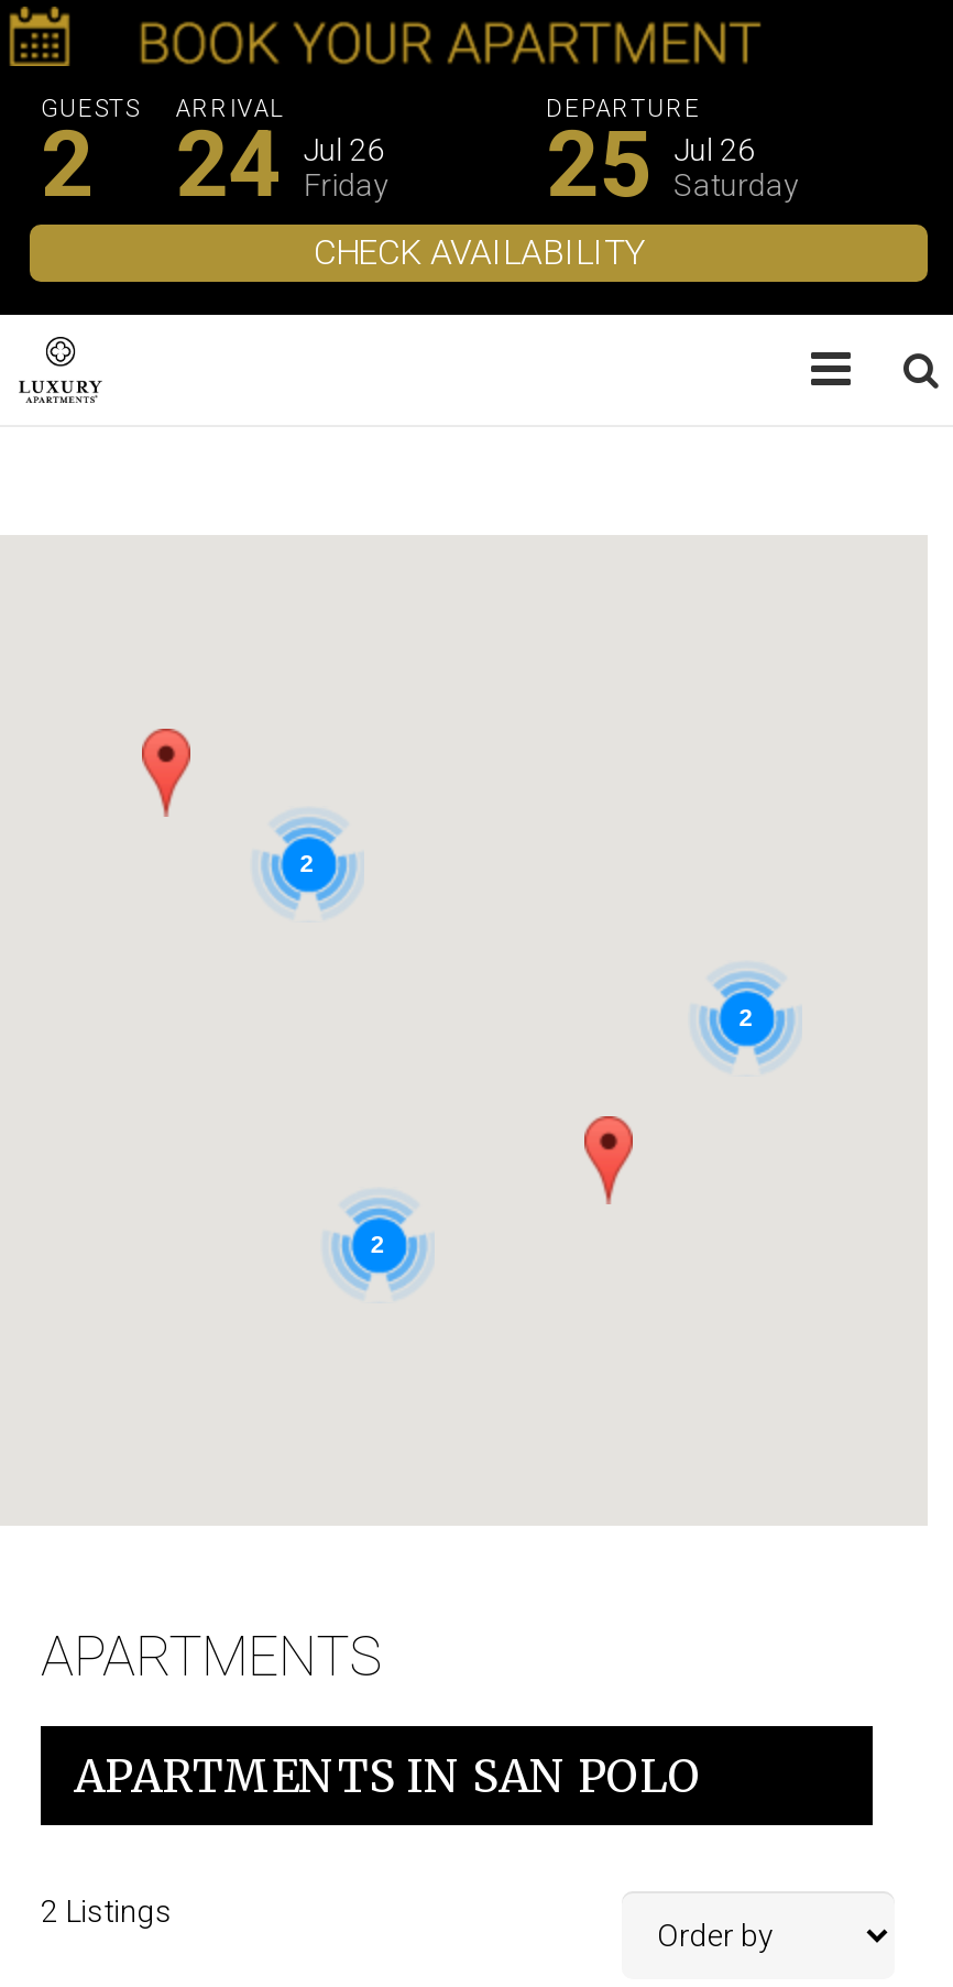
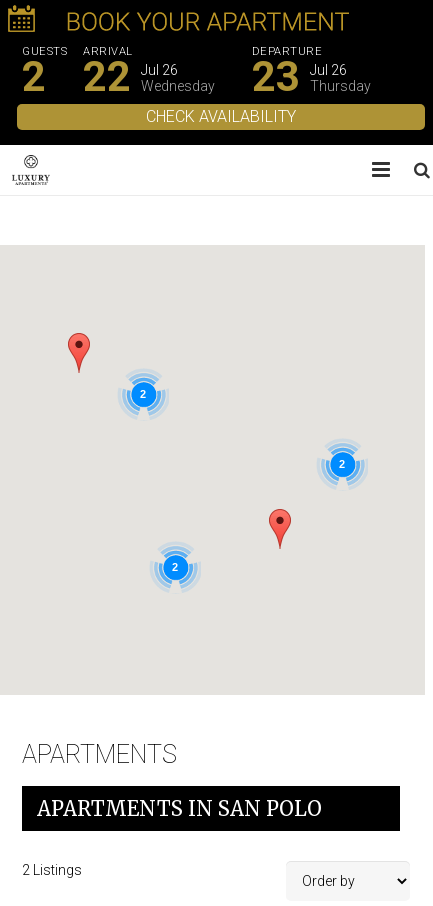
- 24
+ 22

- 25
+ 23

- Friday
+ Wednesday

- Saturday
+ Thursday
